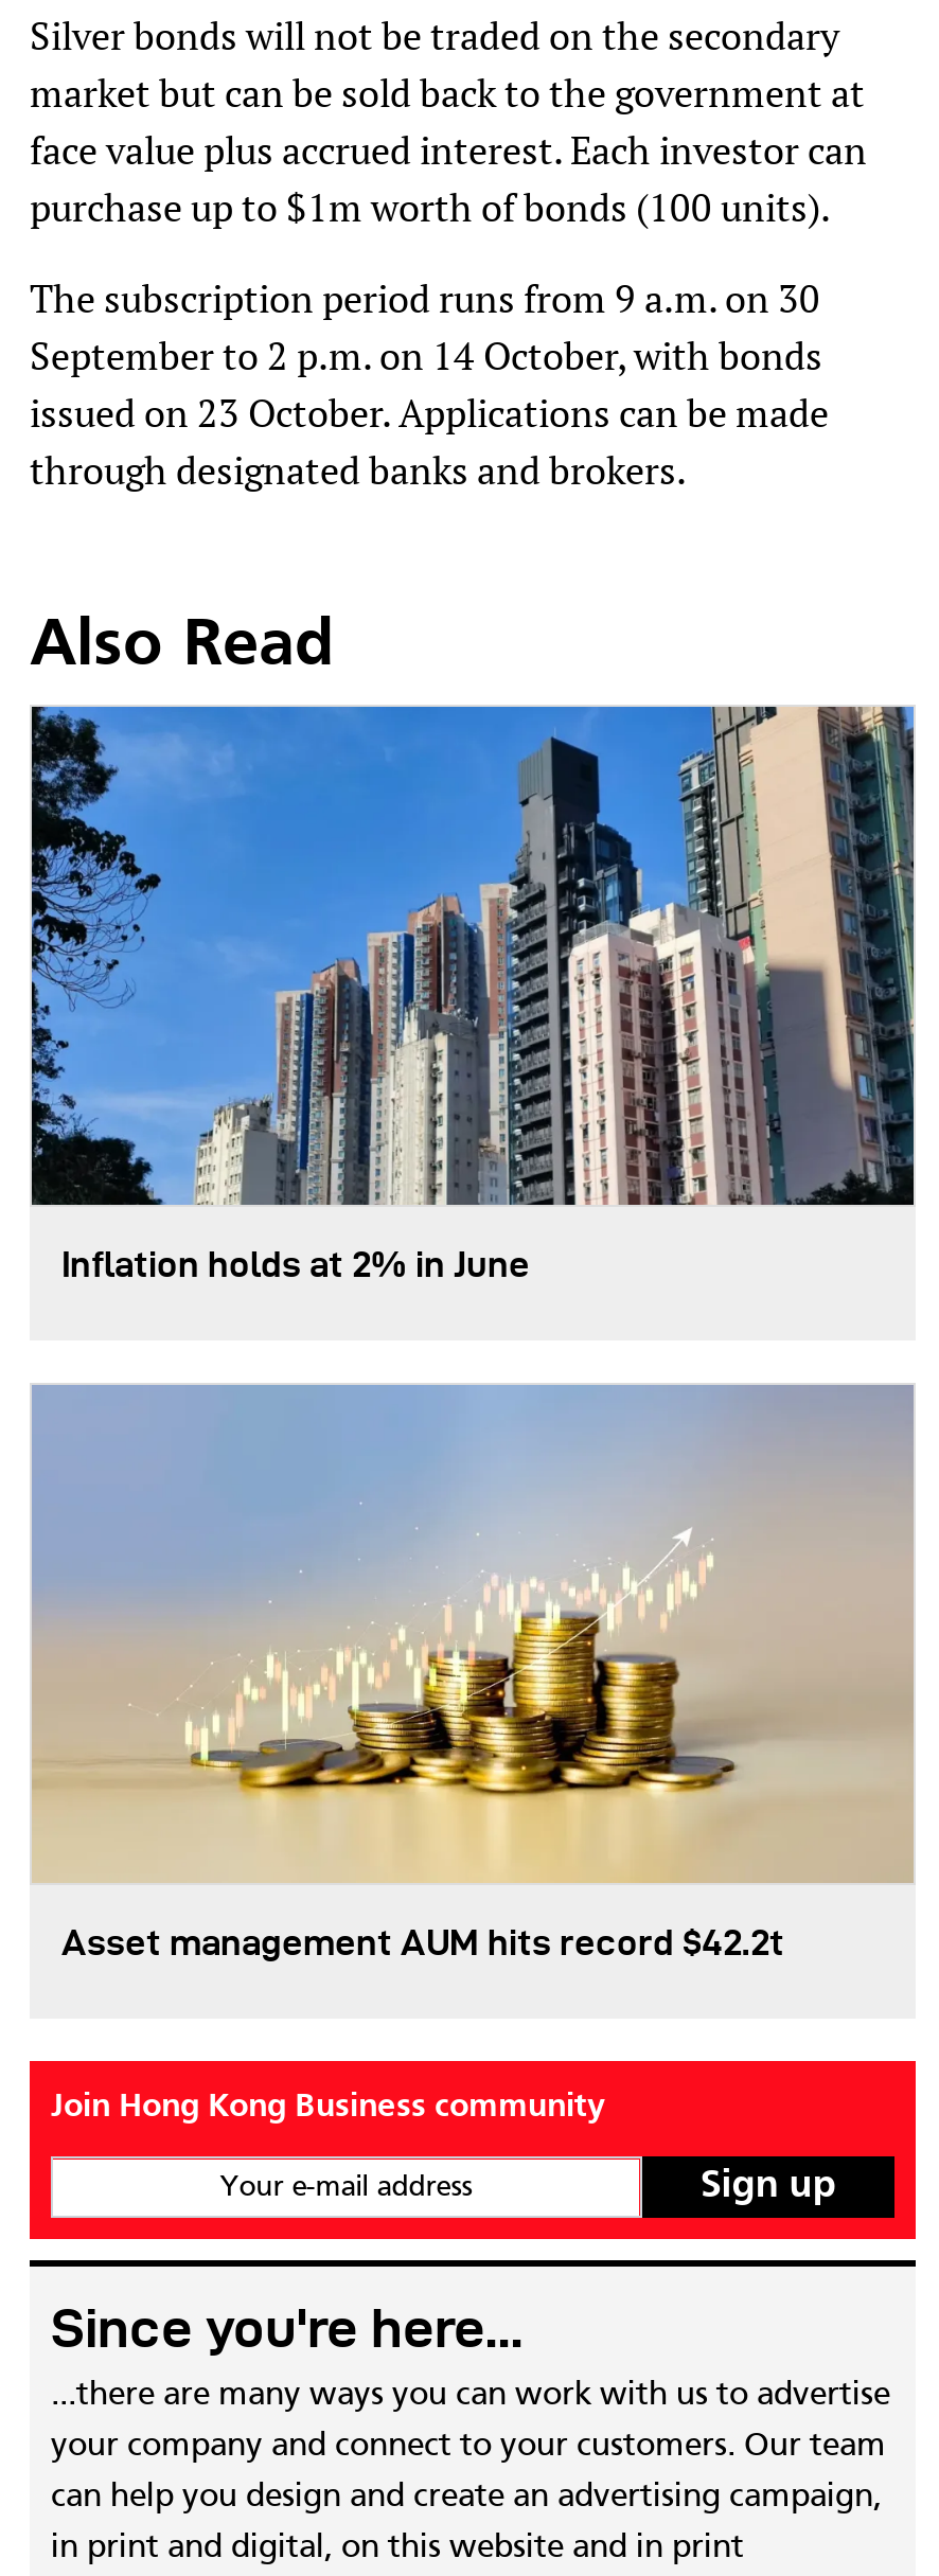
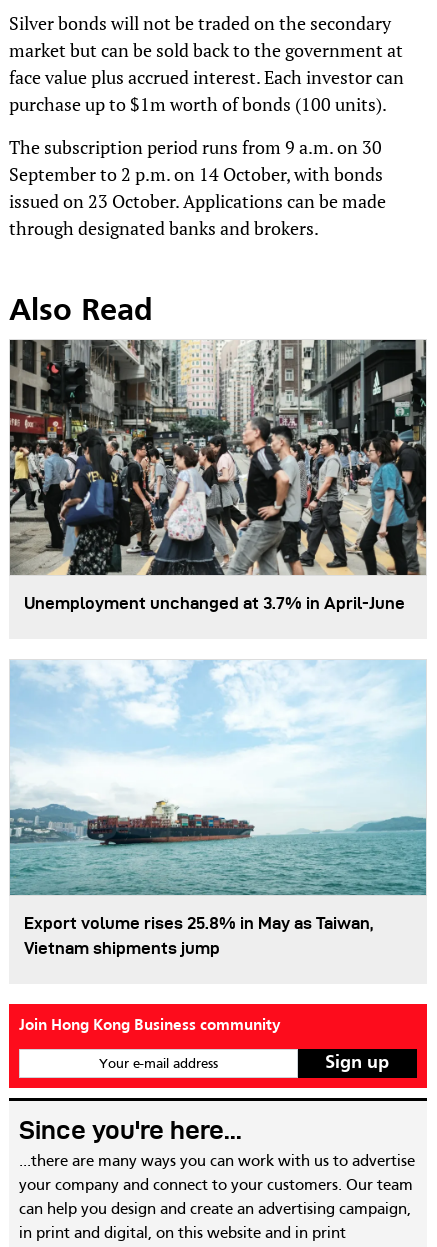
- [image]
- Inflation holds at 2% in June
+ [image]
+ Unemployment unchanged at 3.7% in April-June

- [image]
- Asset management AUM hits record $42.2t
+ [image]
+ Export volume rises 25.8% in May as Taiwan,
+ Vietnam shipments jump
